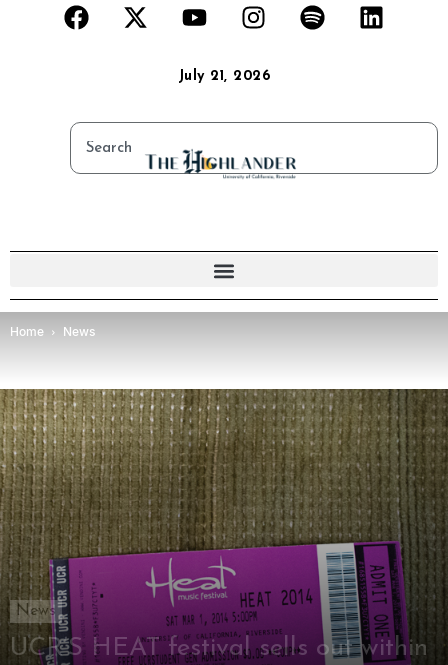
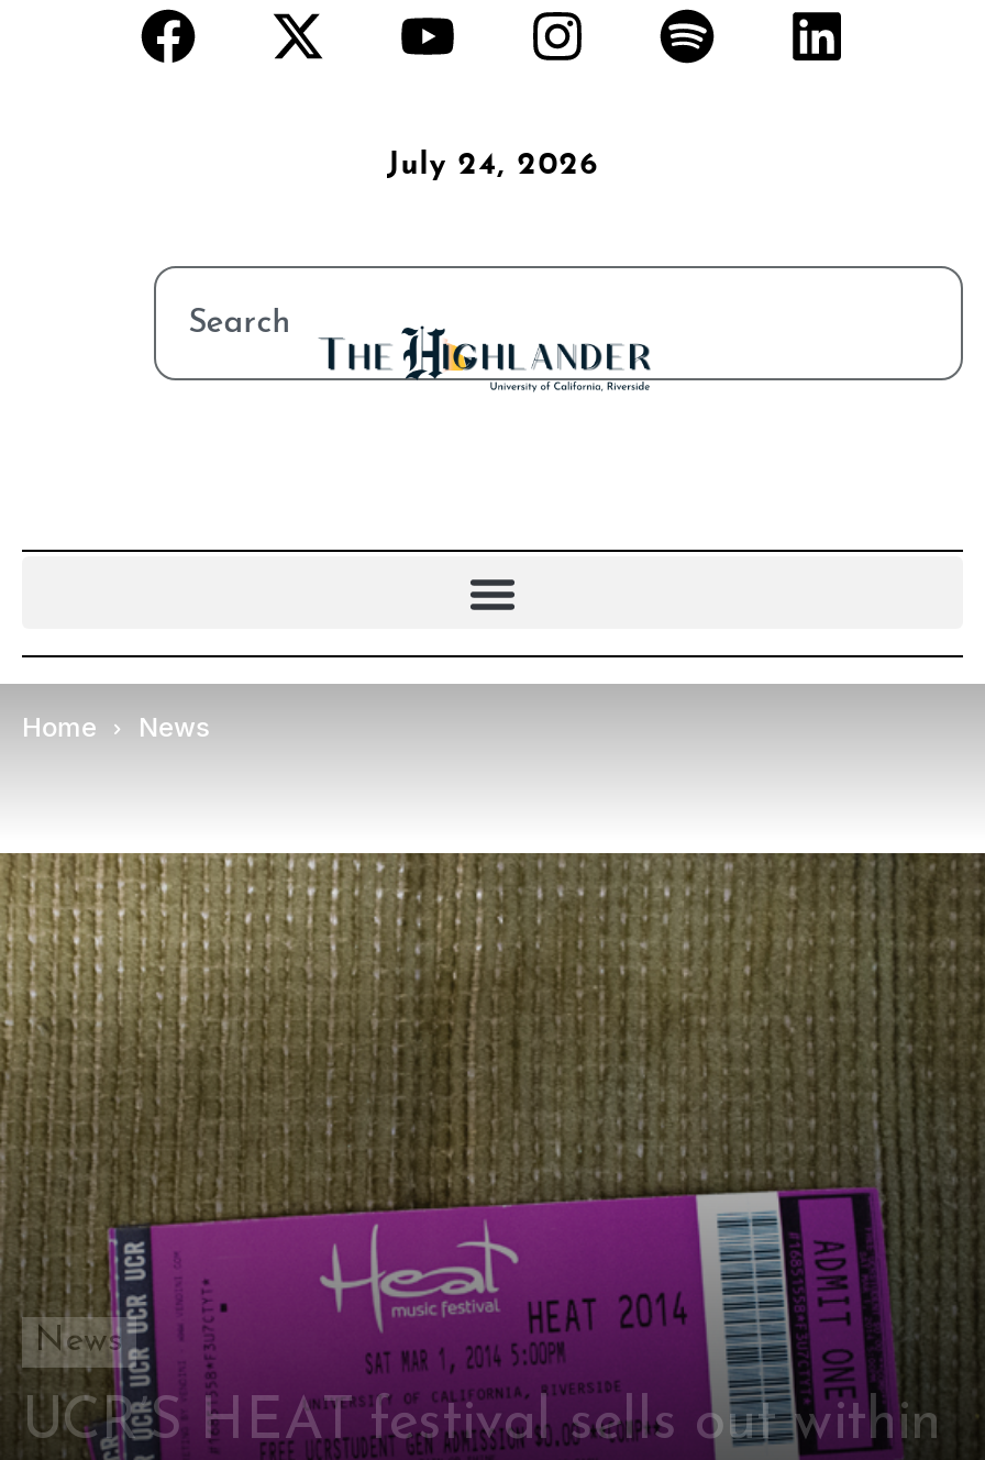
- July 21, 2026
+ July 24, 2026
